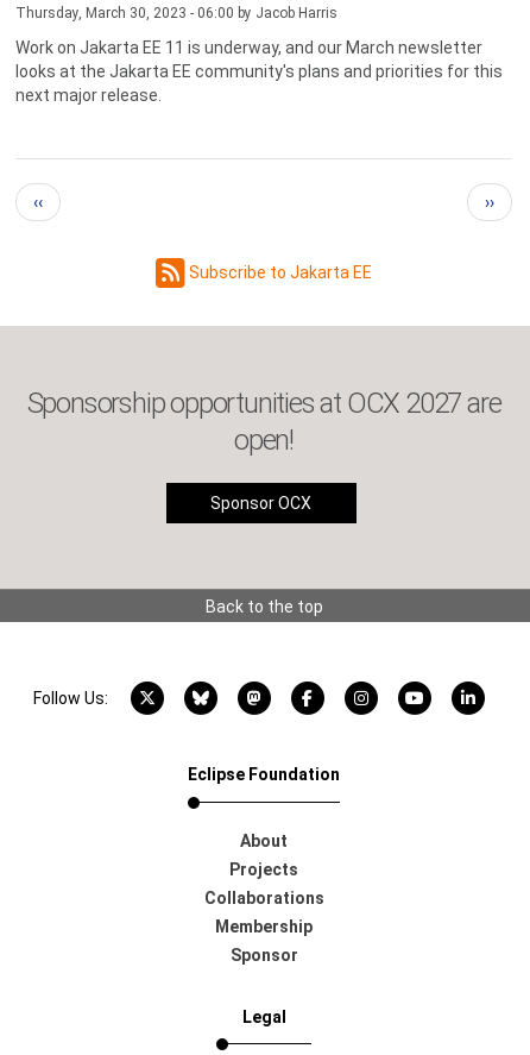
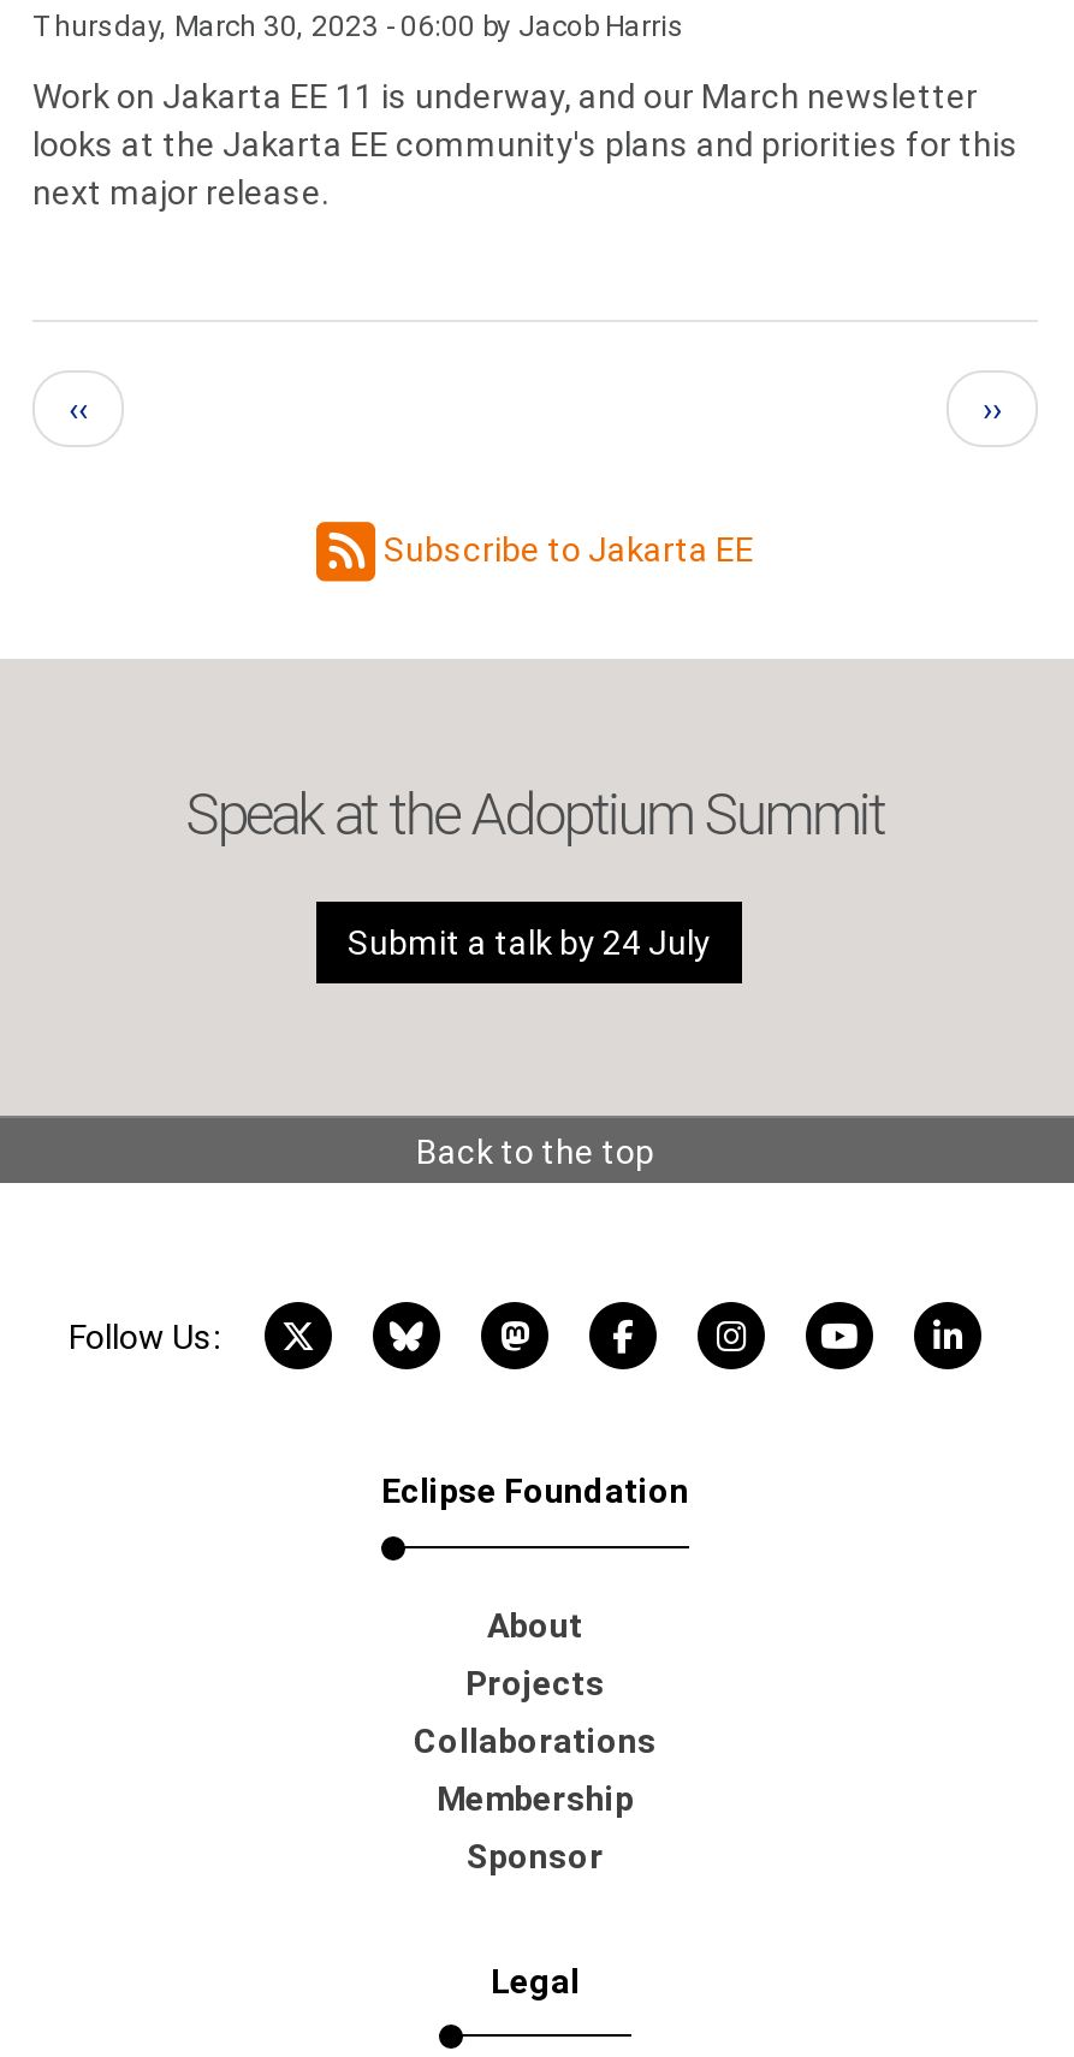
- Sponsorship opportunities at OCX 2027 are
- open!
+ Speak at the Adoptium Summit

- Sponsor OCX
+ Submit a talk by 24 July
